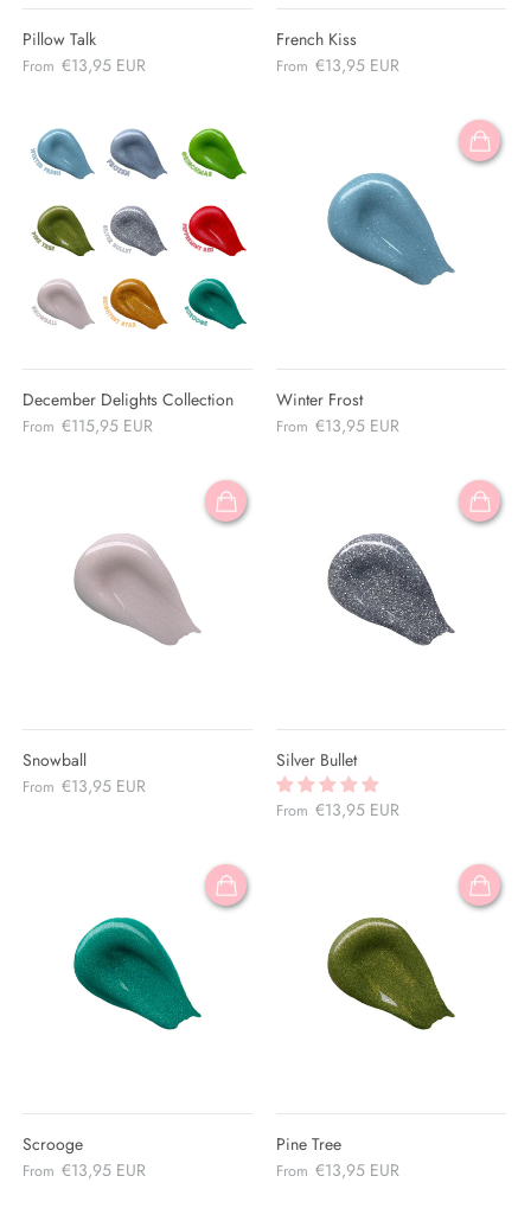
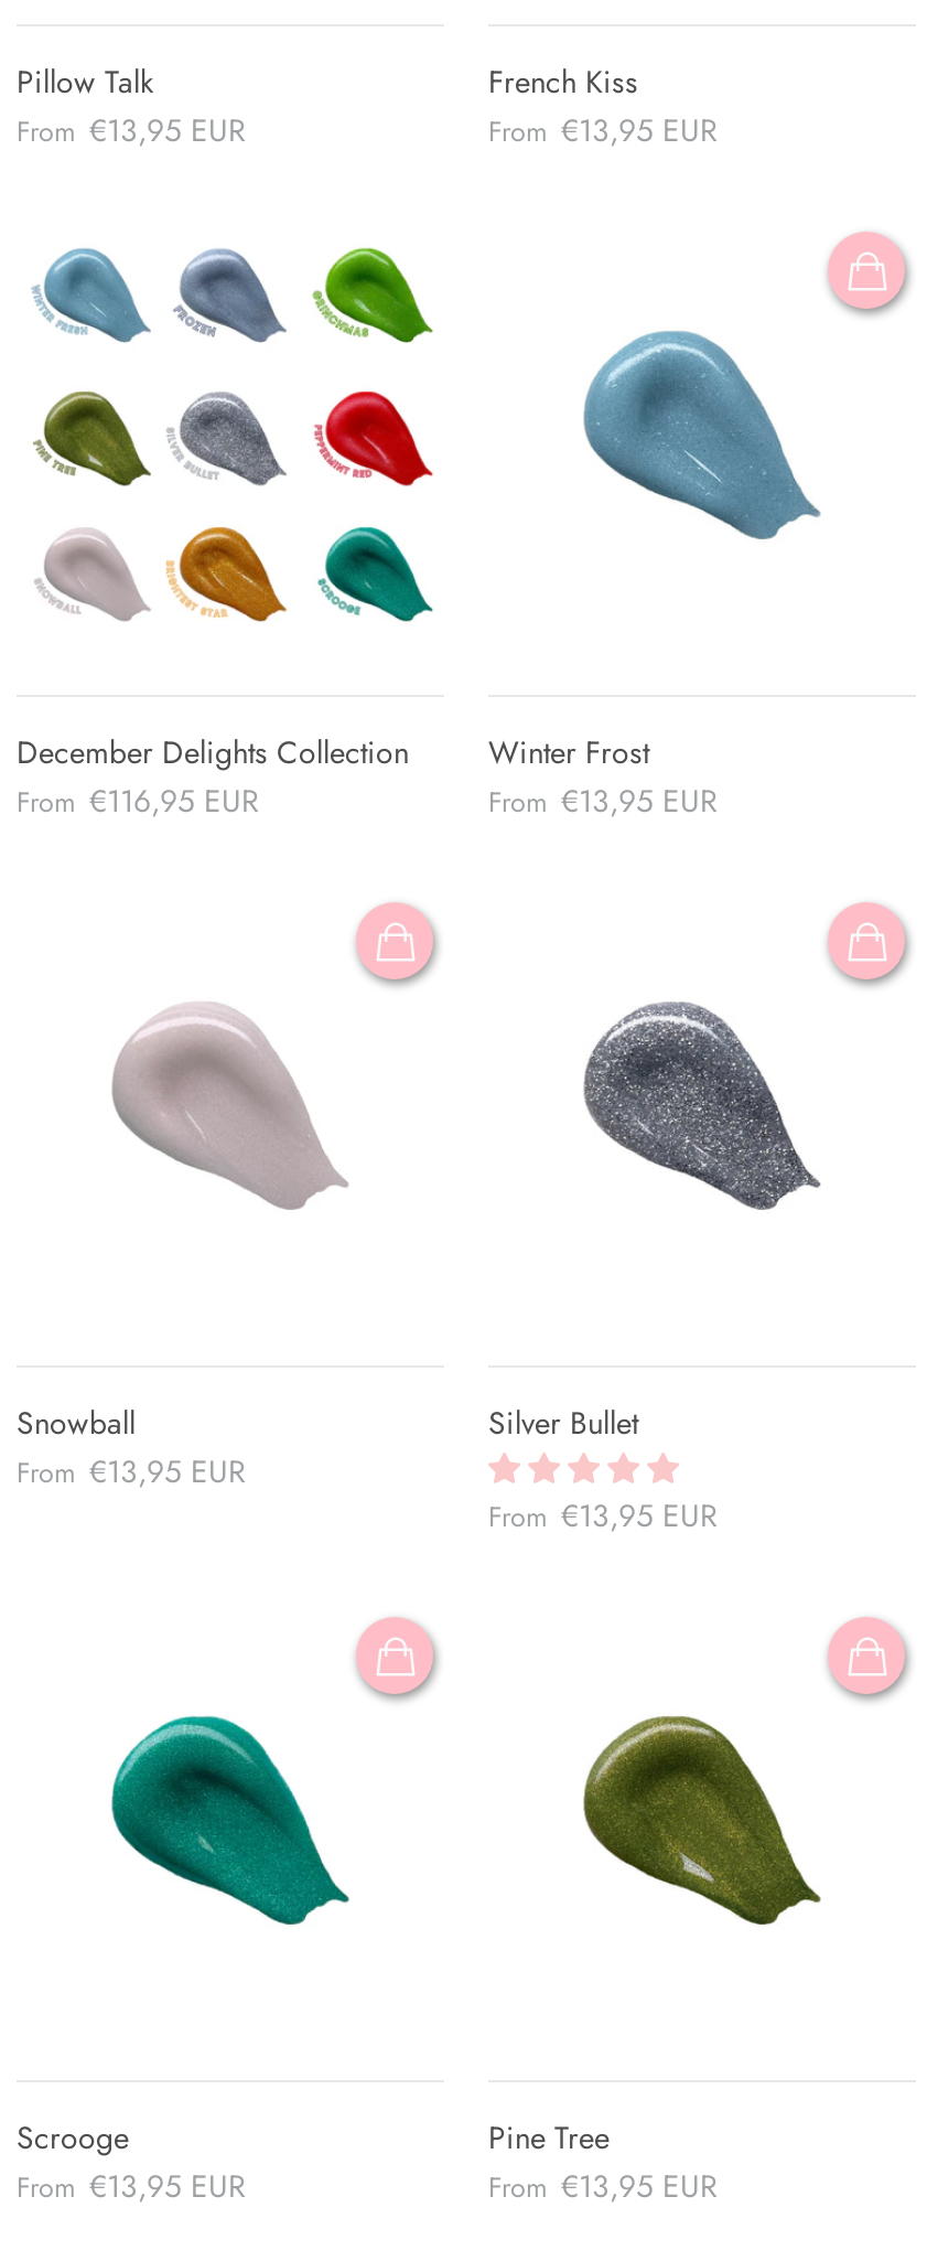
- From €115,95 EUR
+ From €116,95 EUR
